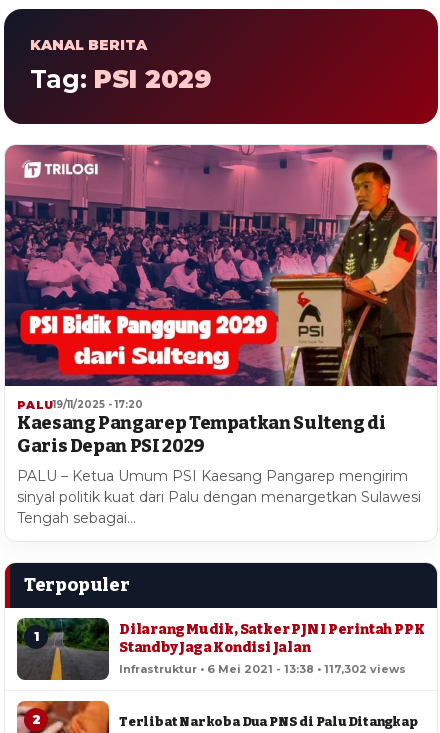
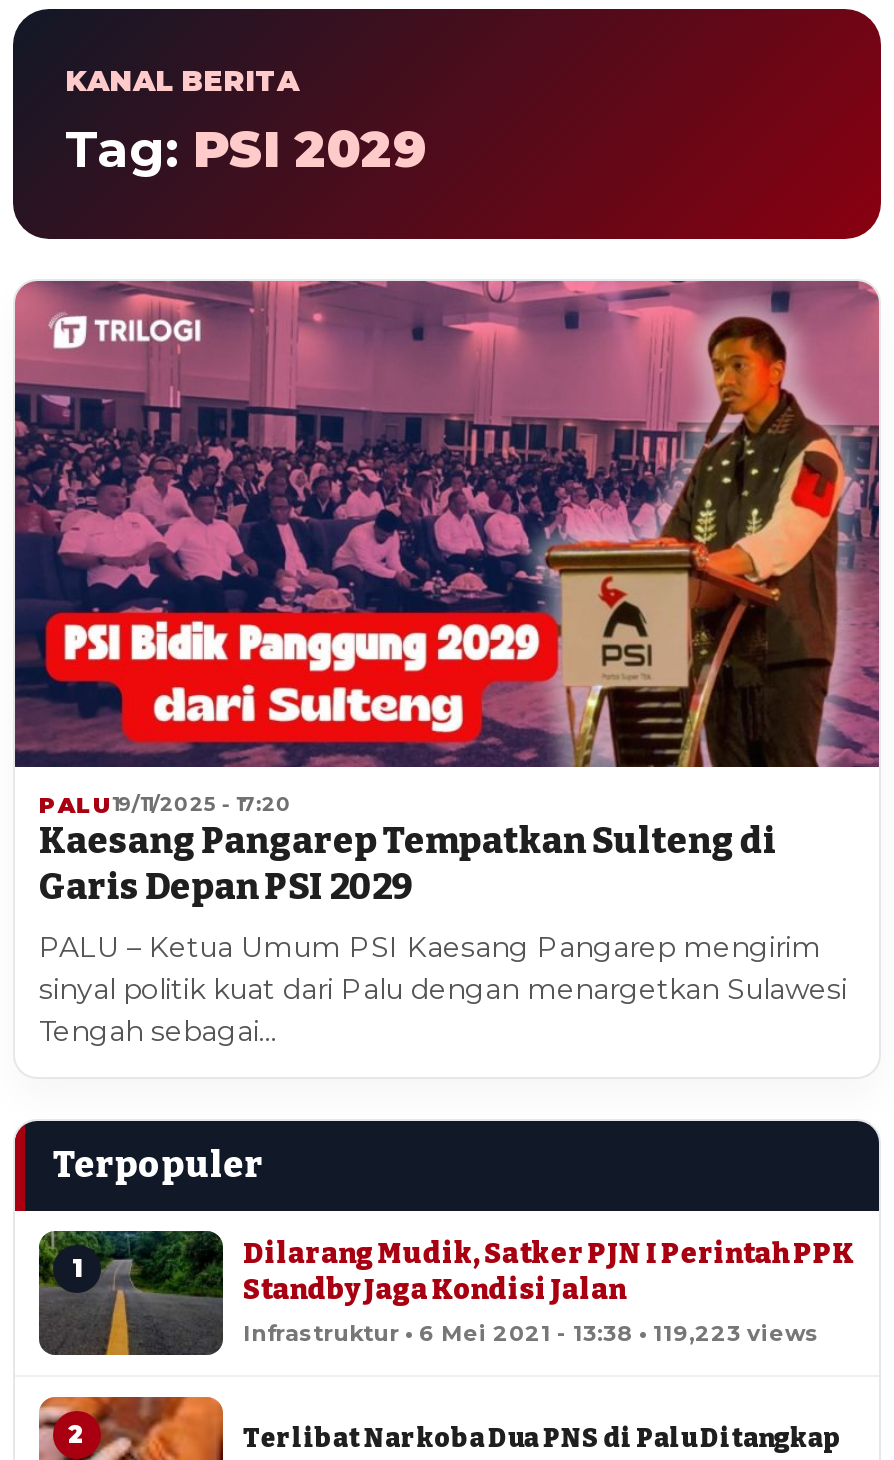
- Infrastruktur • 6 Mei 2021 - 13:38 • 117,302 views
+ Infrastruktur • 6 Mei 2021 - 13:38 • 119,223 views
